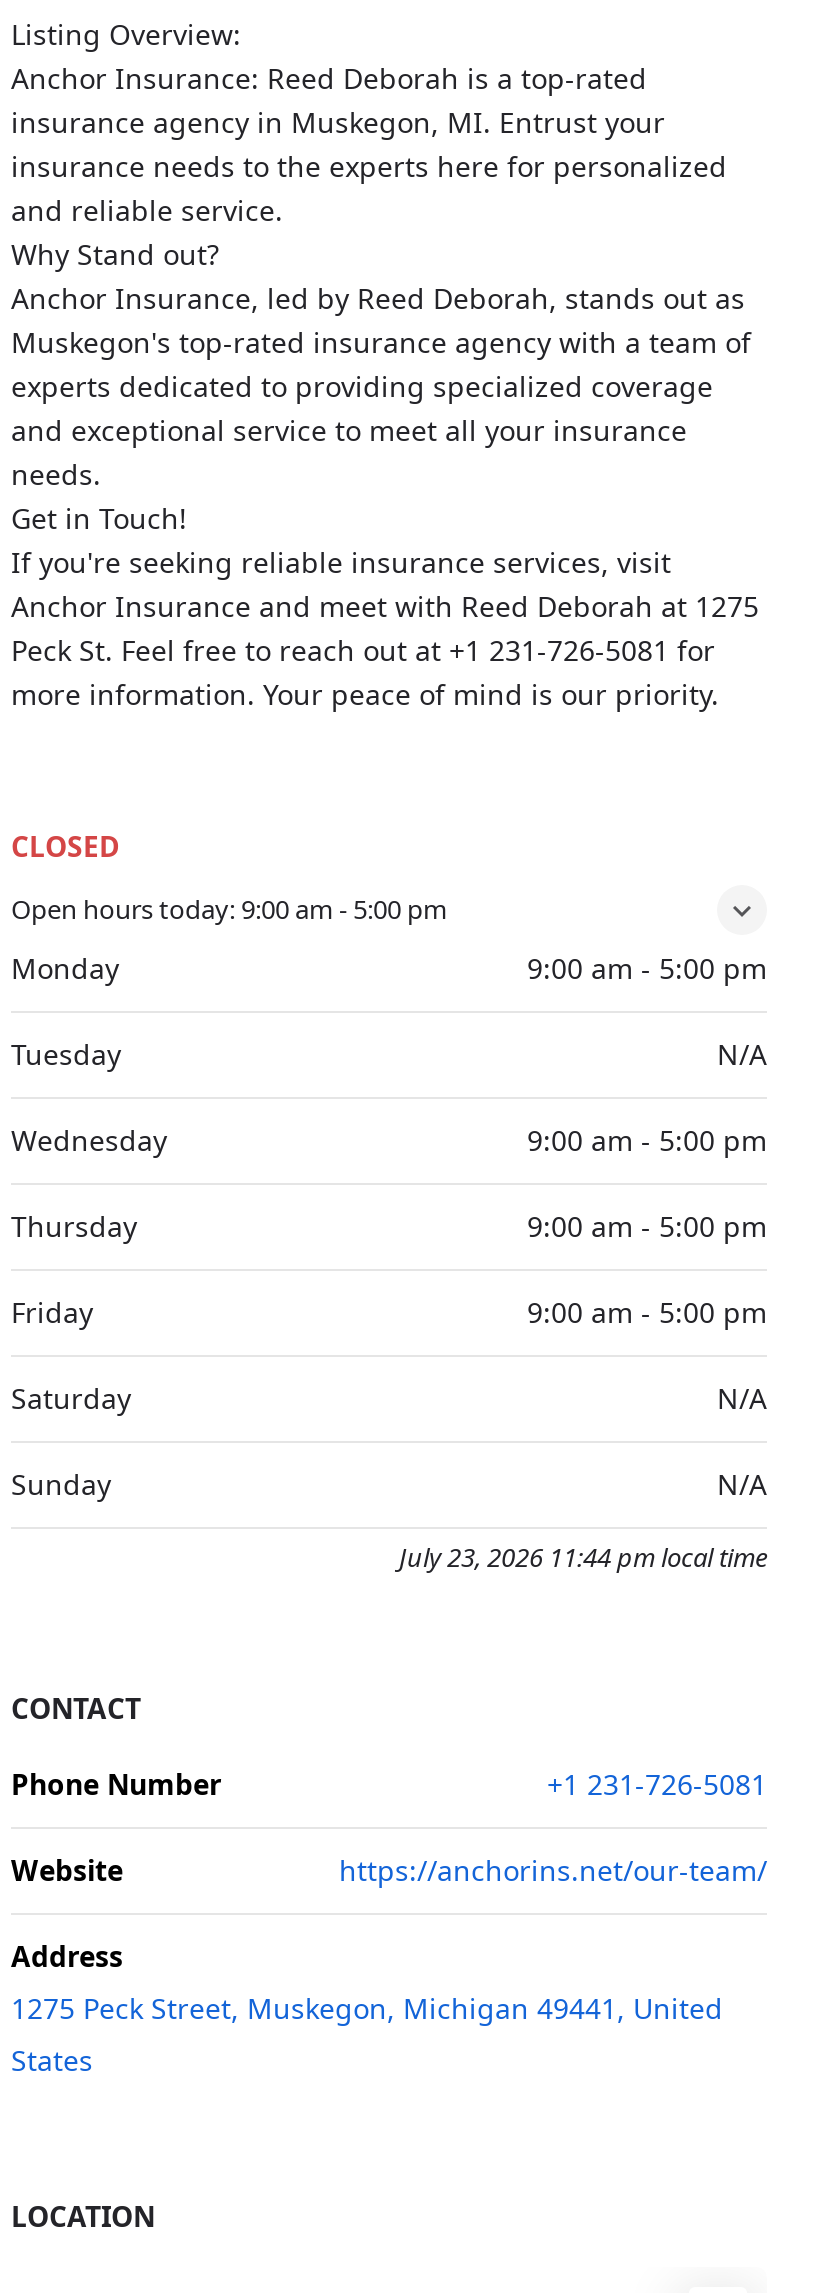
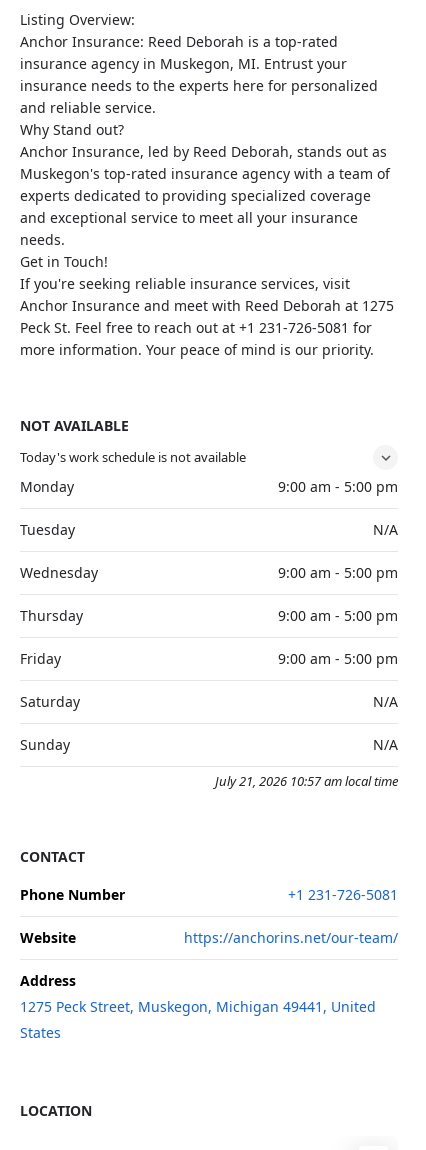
- CLOSED
+ NOT AVAILABLE

- Open hours today: 9:00 am - 5:00 pm
+ Today's work schedule is not available

- July 23, 2026 11:44 pm local time
+ July 21, 2026 10:57 am local time
